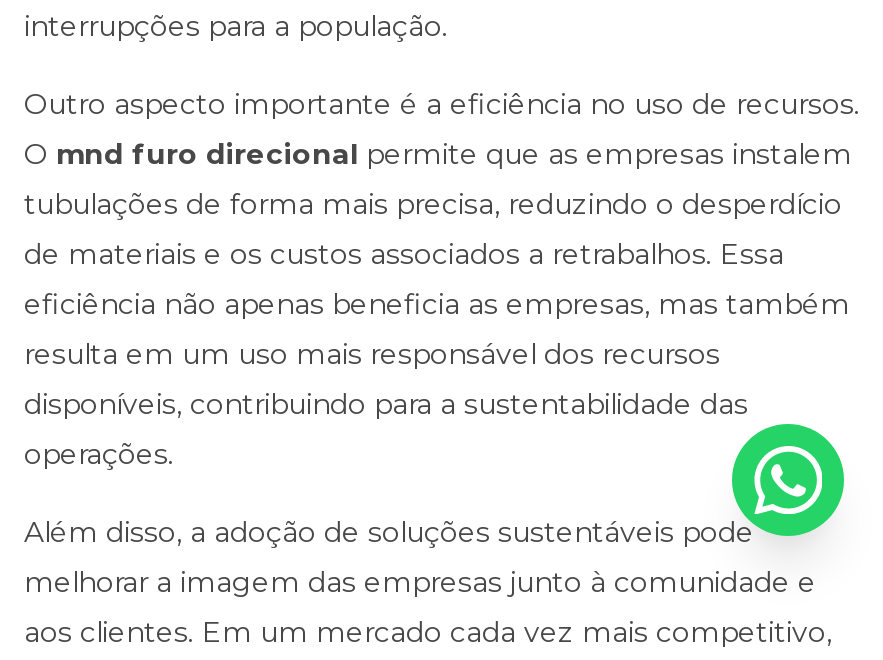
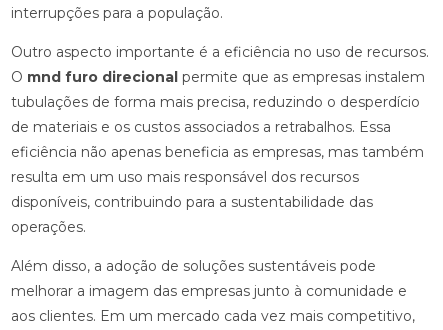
- [image]
